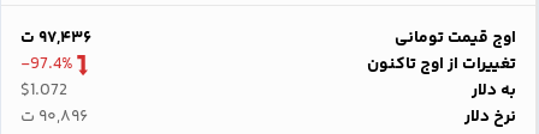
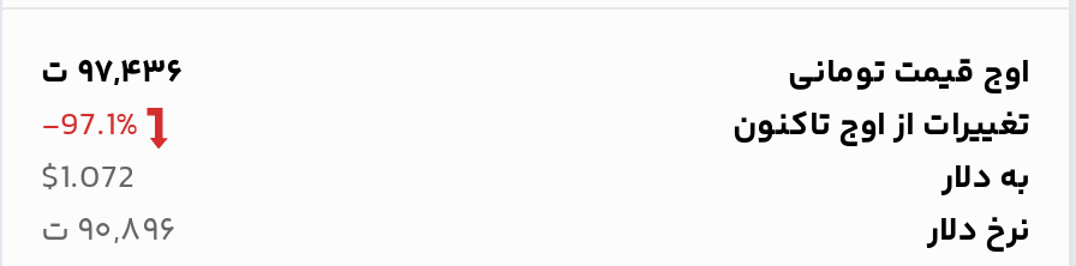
- -97.4%
+ -97.1%
